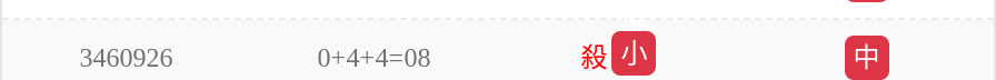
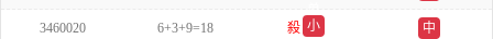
- 3460926
+ 3460020

- 0+4+4=08
+ 6+3+9=18
